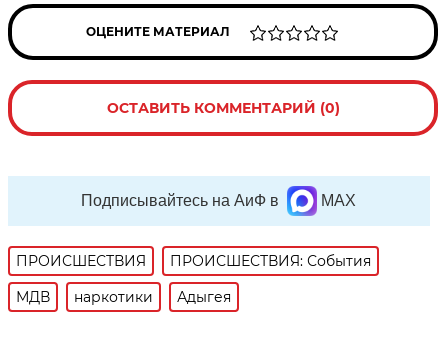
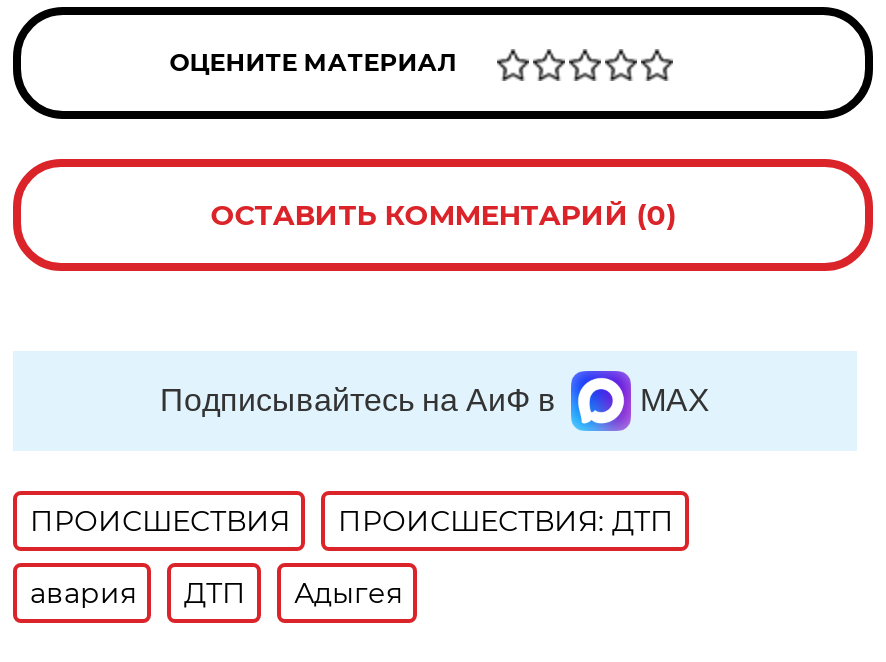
- ПРОИСШЕСТВИЯ: События
+ ПРОИСШЕСТВИЯ: ДТП

- МДВ
- наркотики
+ авария
+ ДТП
